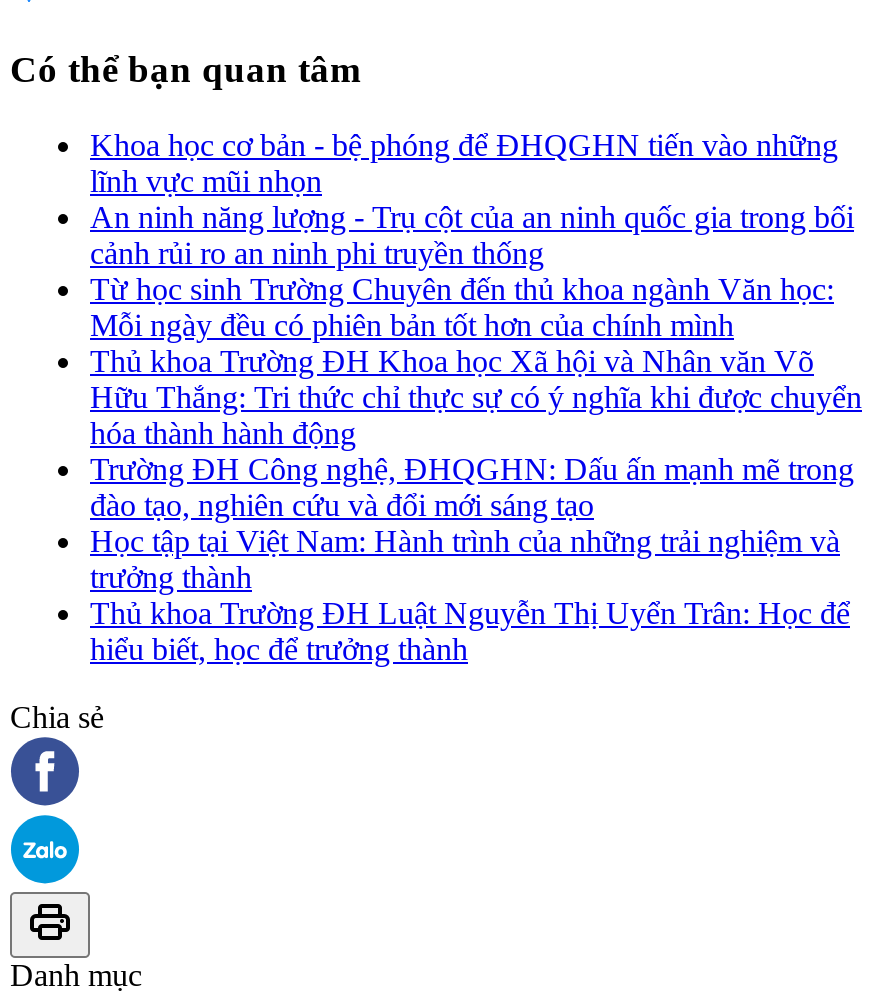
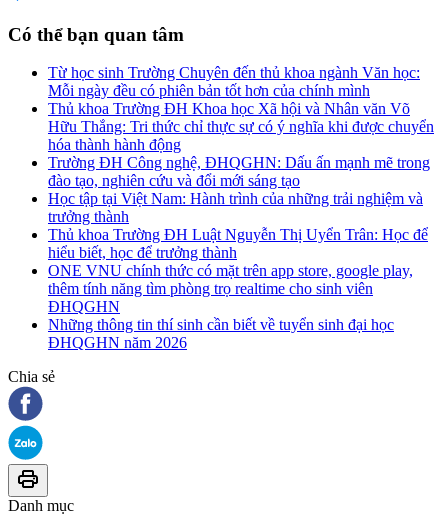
- Khoa học cơ bản - bệ phóng để ĐHQGHN tiến vào những
- lĩnh vực mũi nhọn
- An ninh năng lượng - Trụ cột của an ninh quốc gia trong bối
- cảnh rủi ro an ninh phi truyền thống

moved up: Từ học sinh Trường Chuyên đến thủ khoa ngành Văn học: | Mỗi ngày đều có phiên bản tốt hơn của chính mình | Thủ khoa Trường ĐH Khoa học Xã hội và Nhân văn Võ | ... | Thủ khoa Trường ĐH Luật Nguyễn Thị Uyển Trân: Học để | hiểu biết, học để trưởng thành

+ ONE VNU chính thức có mặt trên app store, google play,
+ thêm tính năng tìm phòng trọ realtime cho sinh viên
+ ĐHQGHN
+ Những thông tin thí sinh cần biết về tuyển sinh đại học
+ ĐHQGHN năm 2026
